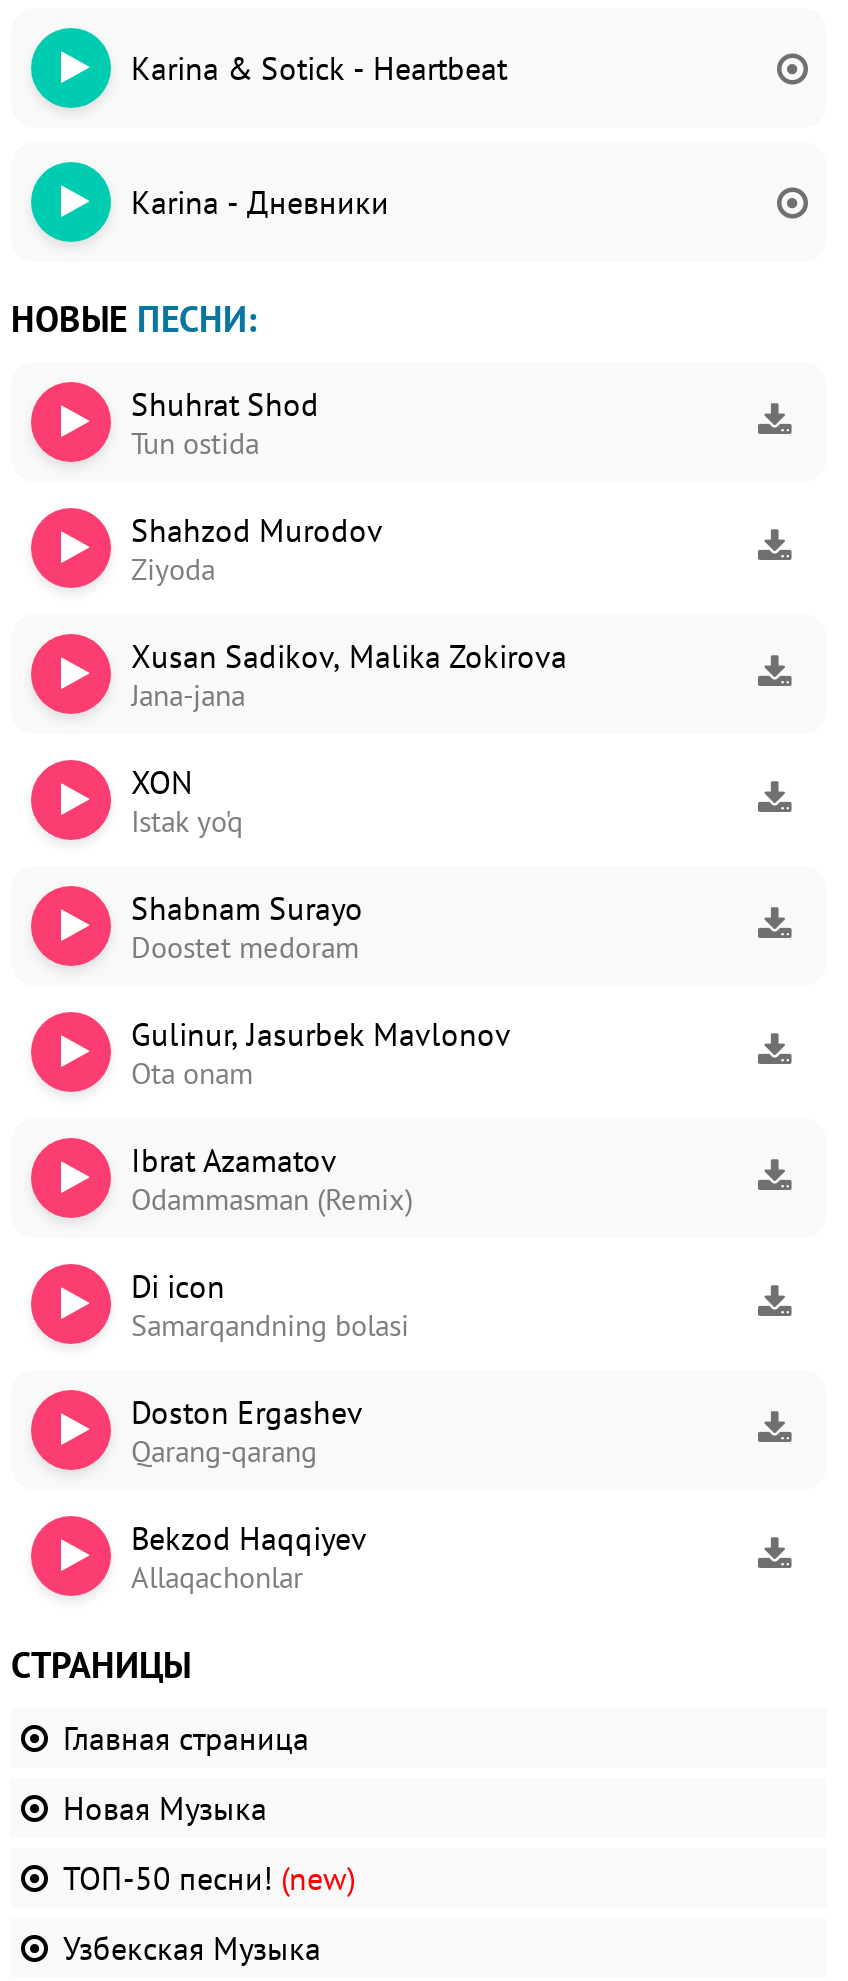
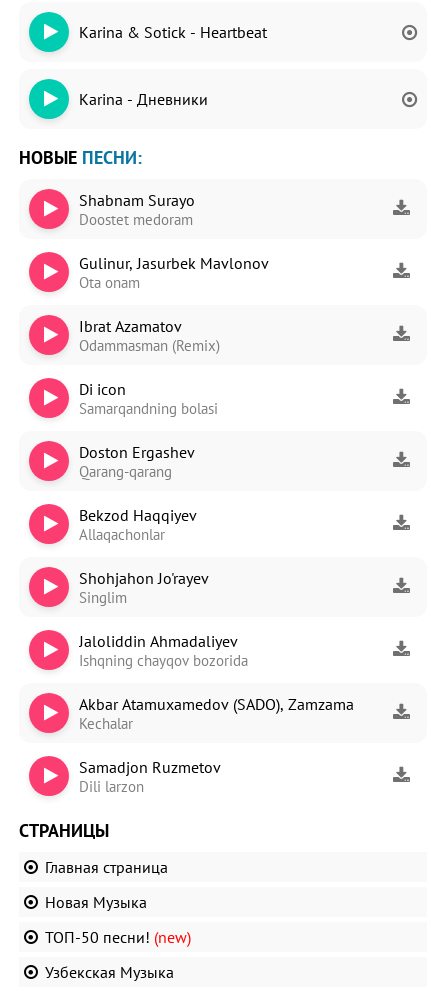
- Shuhrat Shod
- Tun ostida
- Shahzod Murodov
- Ziyoda
- Xusan Sadikov, Malika Zokirova
- Jana-jana
- XON
- Istak yo'q

moved up: Shabnam Surayo | Doostet medoram | Gulinur, Jasurbek Mavlonov | ... | Bekzod Haqqiyev | Allaqachonlar

+ Shohjahon Jo'rayev
+ Singlim
+ Jaloliddin Ahmadaliyev
+ Ishqning chayqov bozorida
+ Akbar Atamuxamedov (SADO), Zamzama
+ Kechalar
+ Samadjon Ruzmetov
+ Dili larzon
